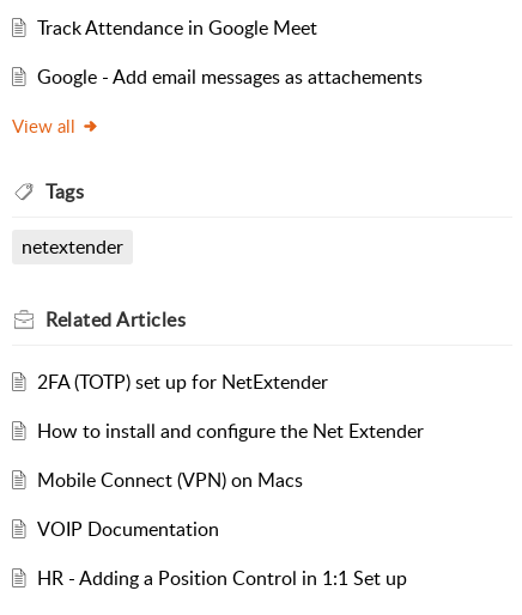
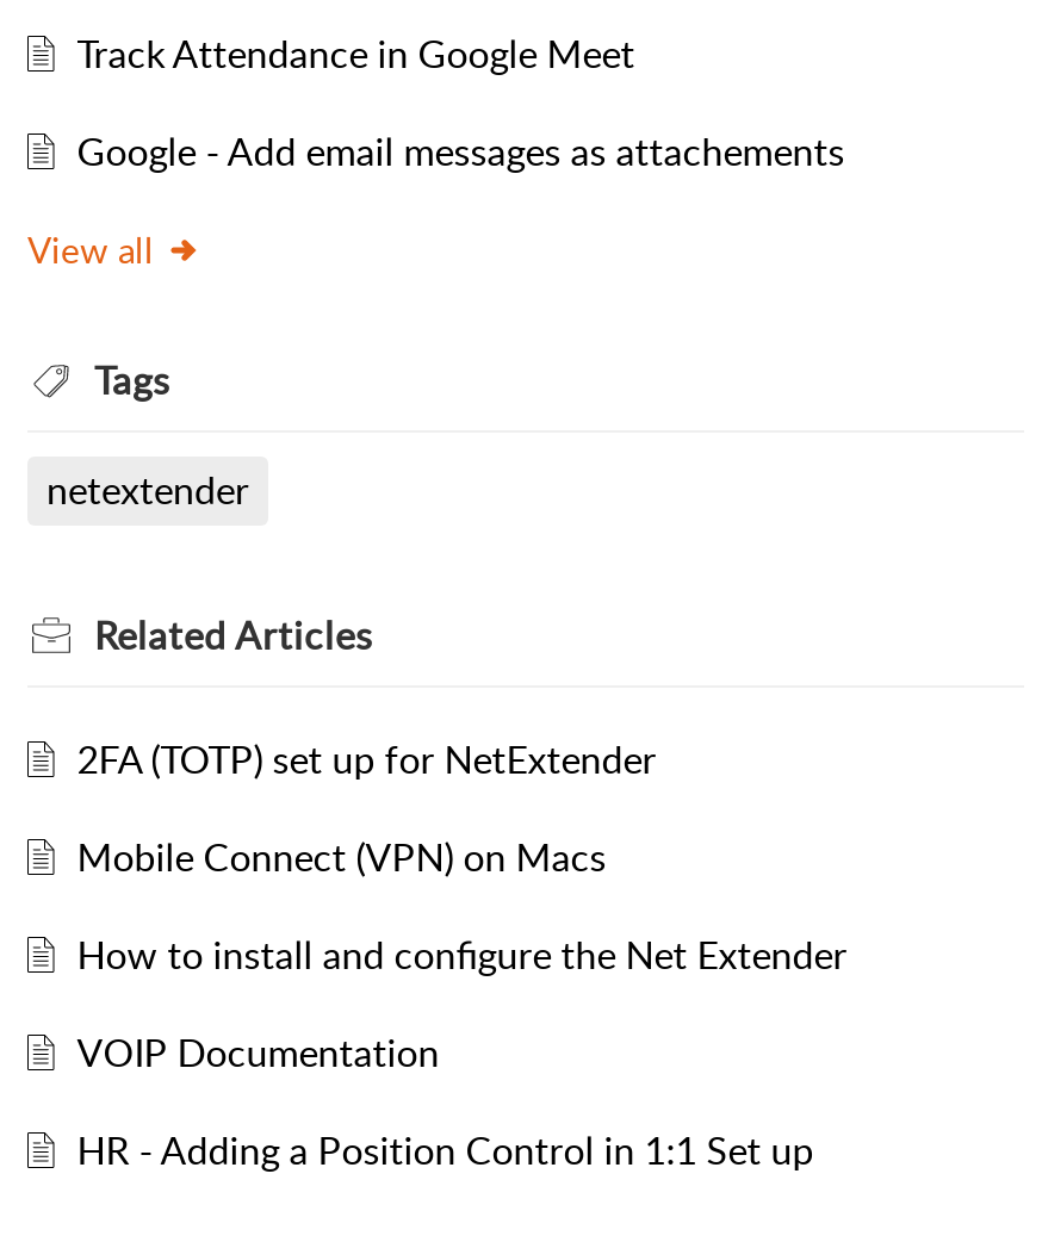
moved down: How to install and configure the Net Extender

moved up: Mobile Connect (VPN) on Macs
